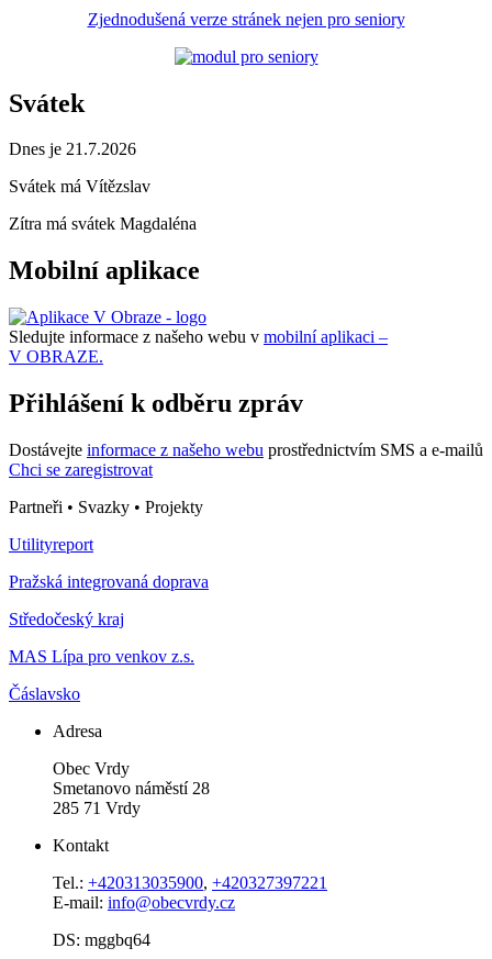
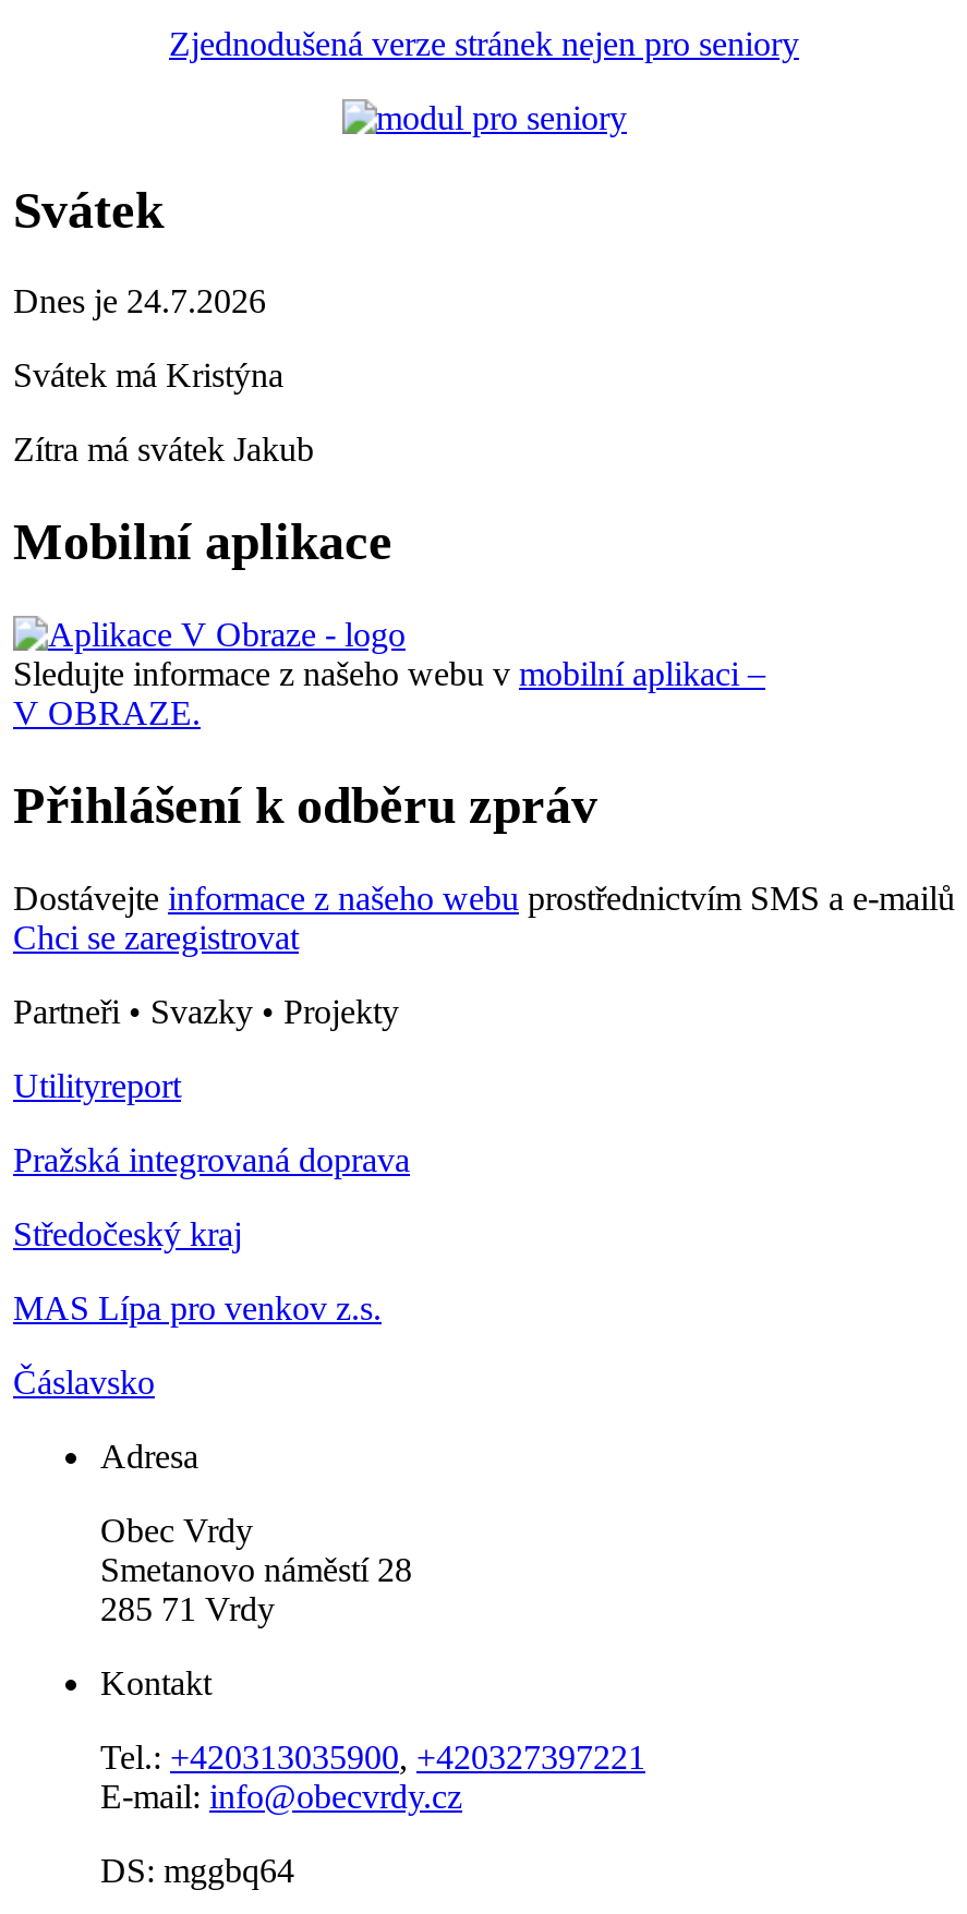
- Dnes je 21.7.2026
+ Dnes je 24.7.2026

- Svátek má Vítězslav
+ Svátek má Kristýna

- Zítra má svátek Magdaléna
+ Zítra má svátek Jakub
